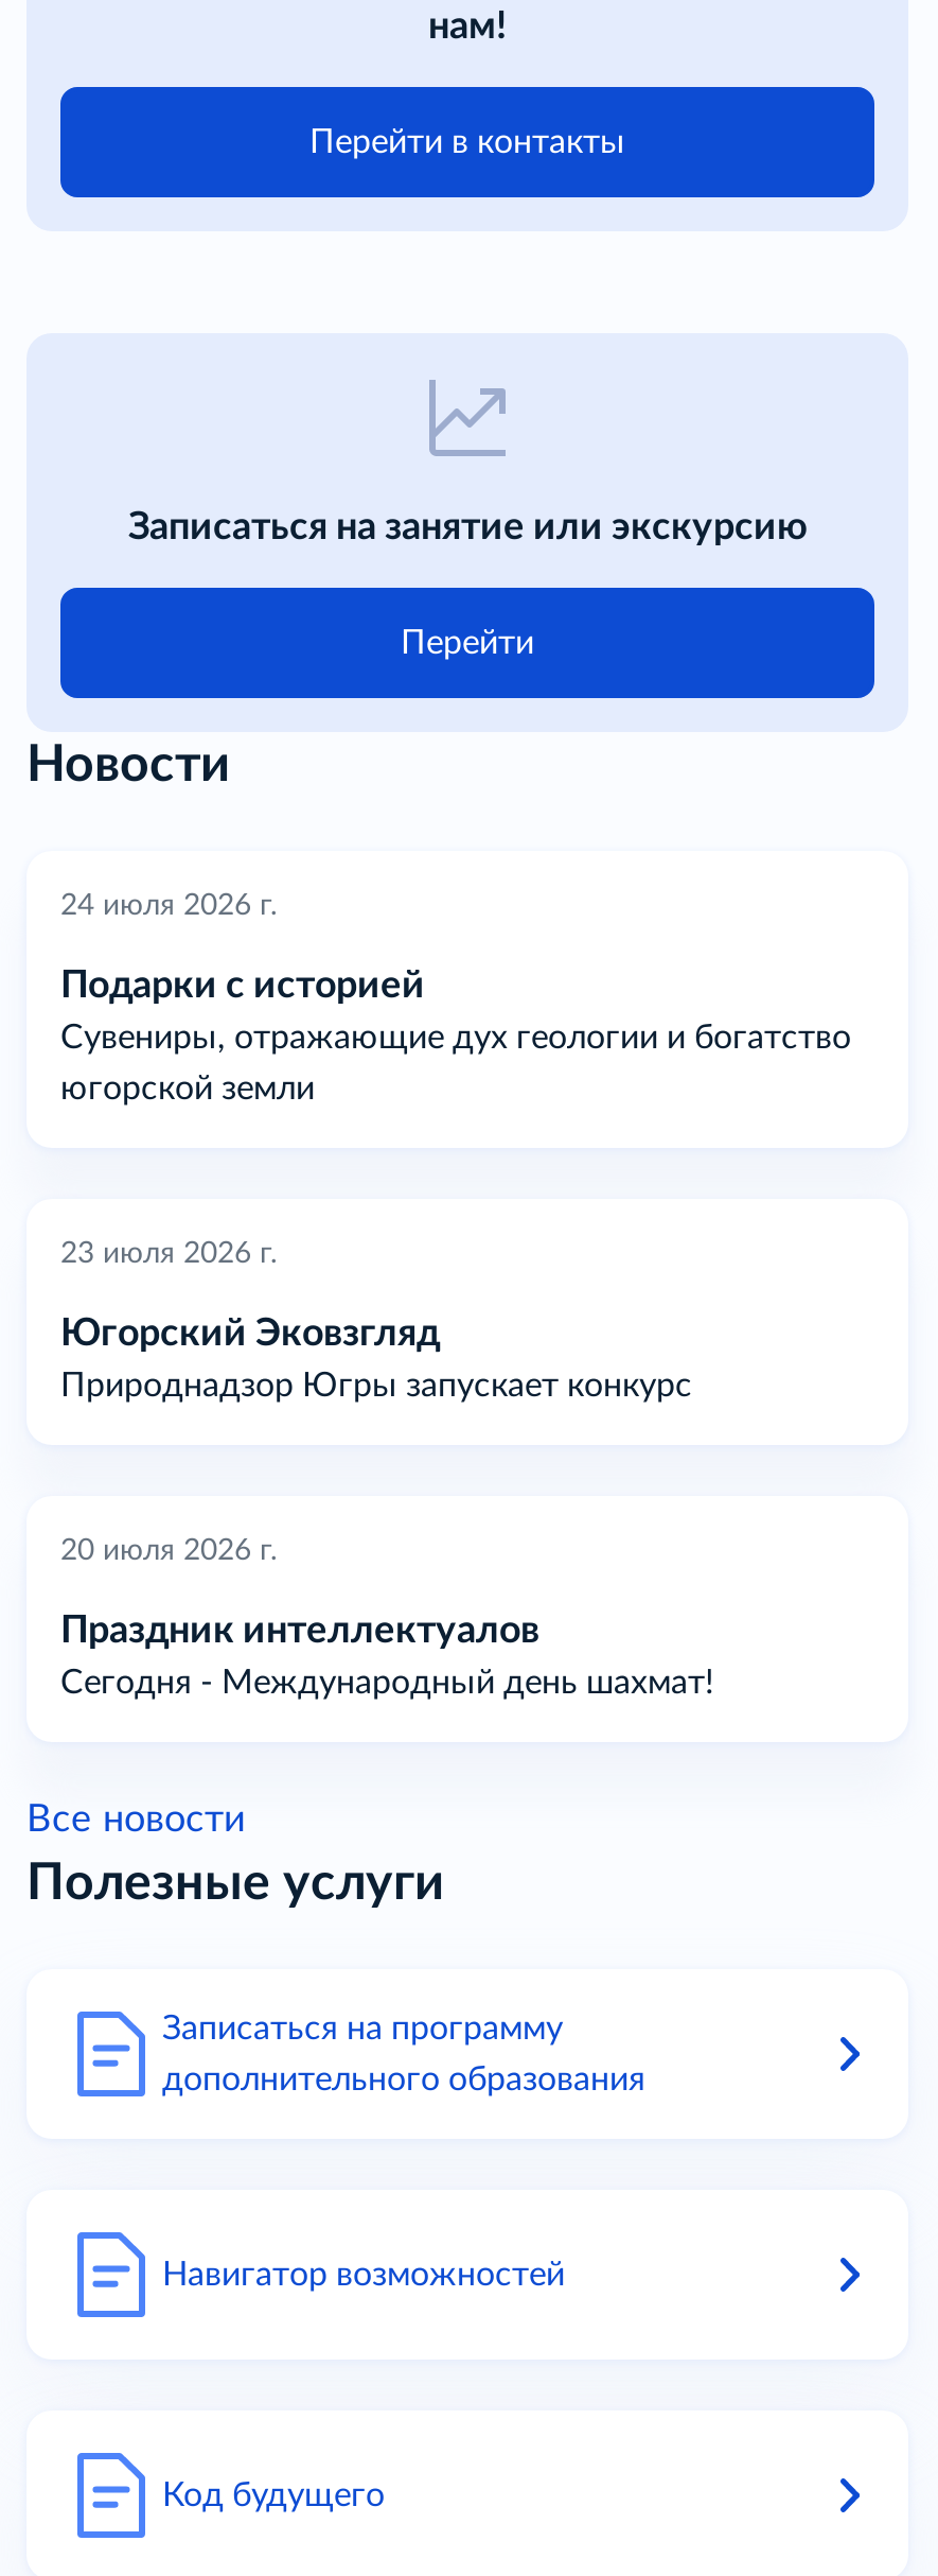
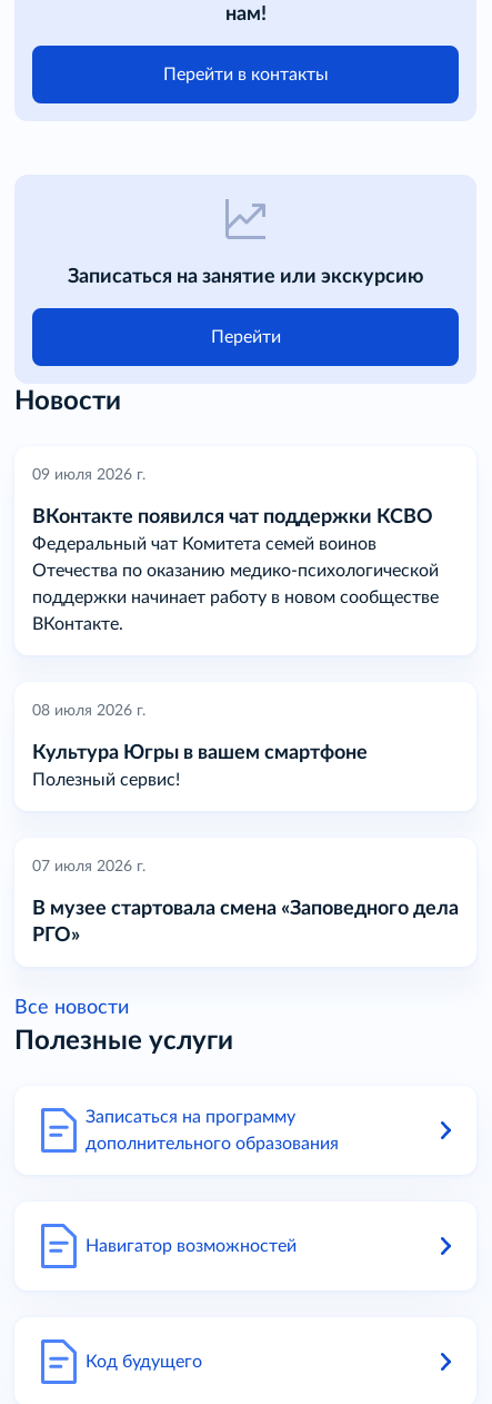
- 24 июля 2026 г.
- Подарки с историей
- Сувениры, отражающие дух геологии и богатство
- югорской земли
+ 09 июля 2026 г.
+ ВКонтакте появился чат поддержки КСВО
+ Федеральный чат Комитета семей воинов
+ Отечества по оказанию медико-психологической
+ поддержки начинает работу в новом сообществе
+ ВКонтакте.

- 23 июля 2026 г.
- Югорский Эковзгляд
- Природнадзор Югры запускает конкурс
+ 08 июля 2026 г.
+ Культура Югры в вашем смартфоне
+ Полезный сервис!

- 20 июля 2026 г.
- Праздник интеллектуалов
- Сегодня - Международный день шахмат!
+ 07 июля 2026 г.
+ В музее стартовала смена «Заповедного дела
+ РГО»
